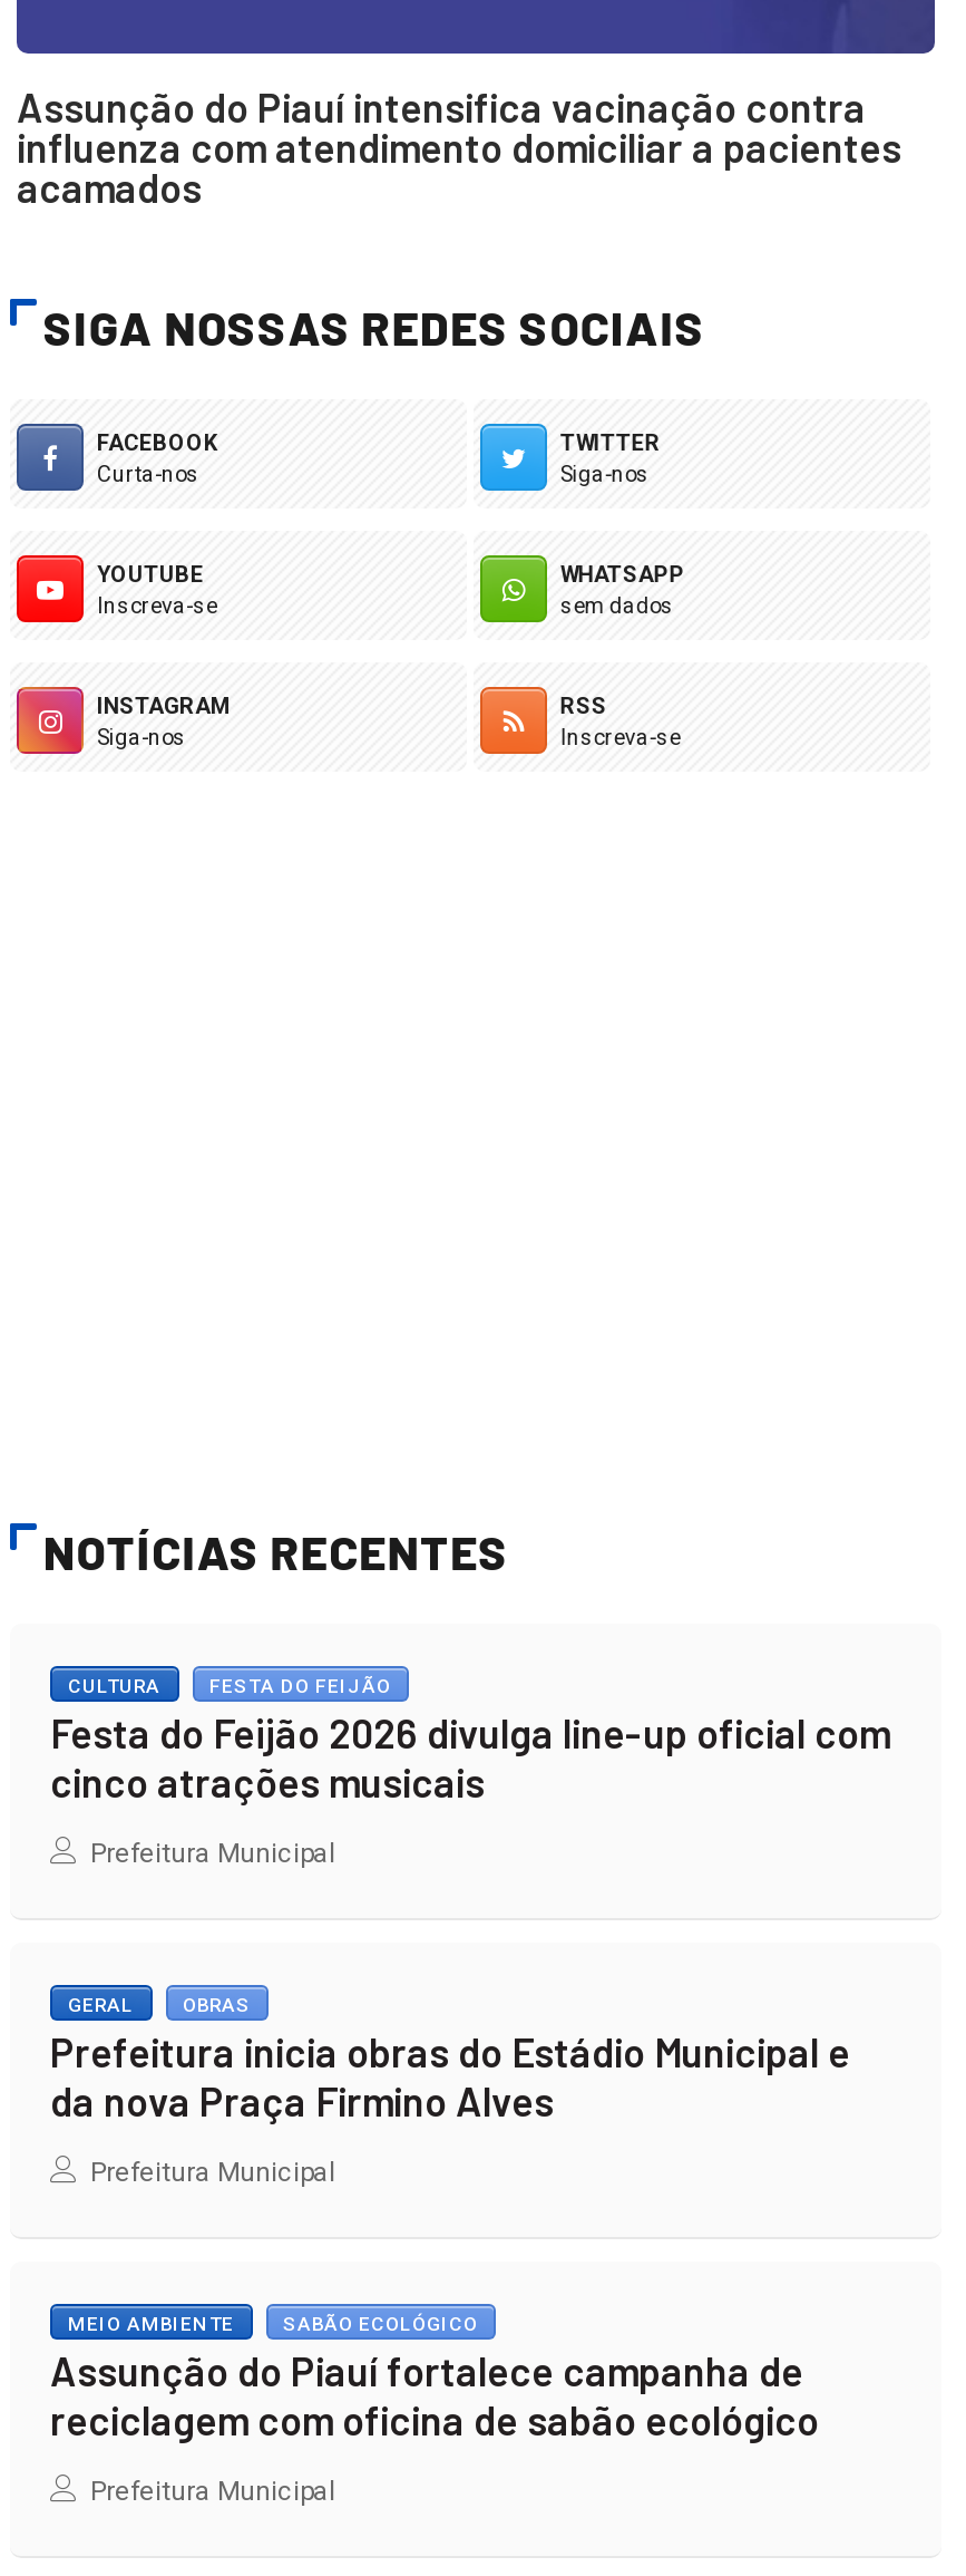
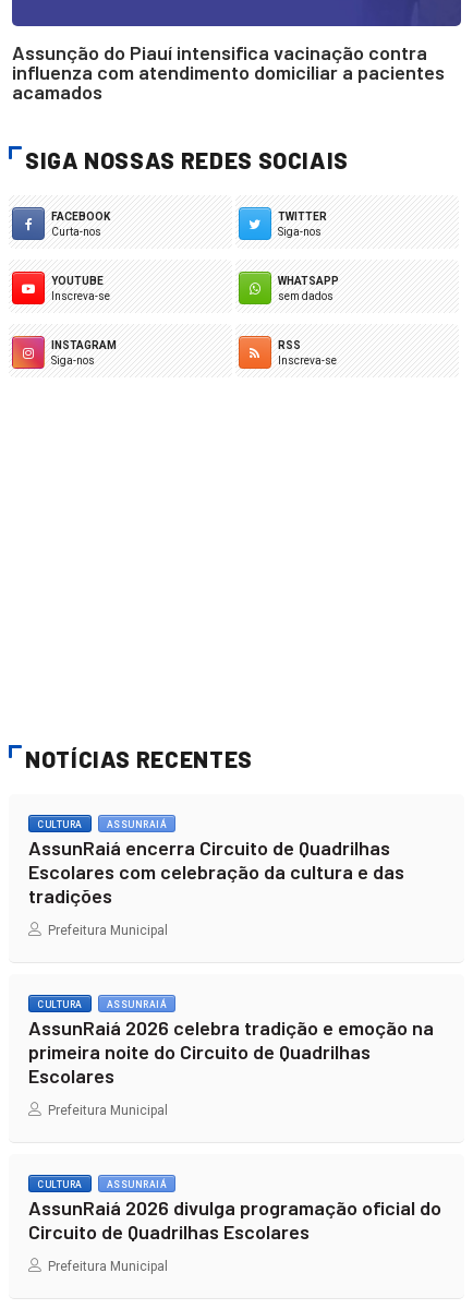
- FESTA DO FEIJÃO
- Festa do Feijão 2026 divulga line-up oficial com
- cinco atrações musicais
+ ASSUNRAIÁ
+ AssunRaiá encerra Circuito de Quadrilhas
+ Escolares com celebração da cultura e das
+ tradições

- GERAL
- OBRAS
- Prefeitura inicia obras do Estádio Municipal e
- da nova Praça Firmino Alves
+ CULTURA
+ ASSUNRAIÁ
+ AssunRaiá 2026 celebra tradição e emoção na
+ primeira noite do Circuito de Quadrilhas
+ Escolares

- MEIO AMBIENTE
- SABÃO ECOLÓGICO
- Assunção do Piauí fortalece campanha de
- reciclagem com oficina de sabão ecológico
+ CULTURA
+ ASSUNRAIÁ
+ AssunRaiá 2026 divulga programação oficial do
+ Circuito de Quadrilhas Escolares
